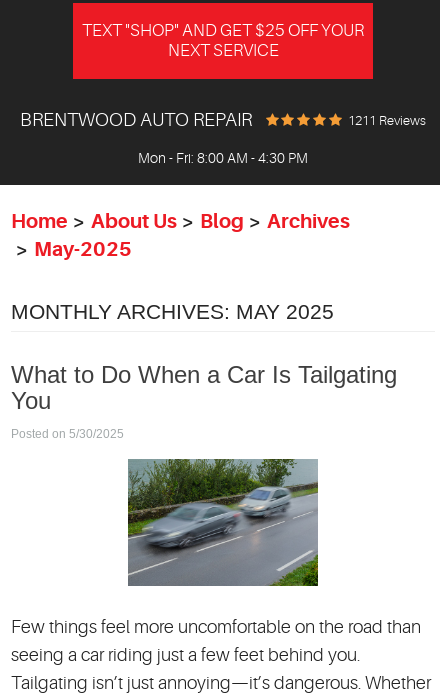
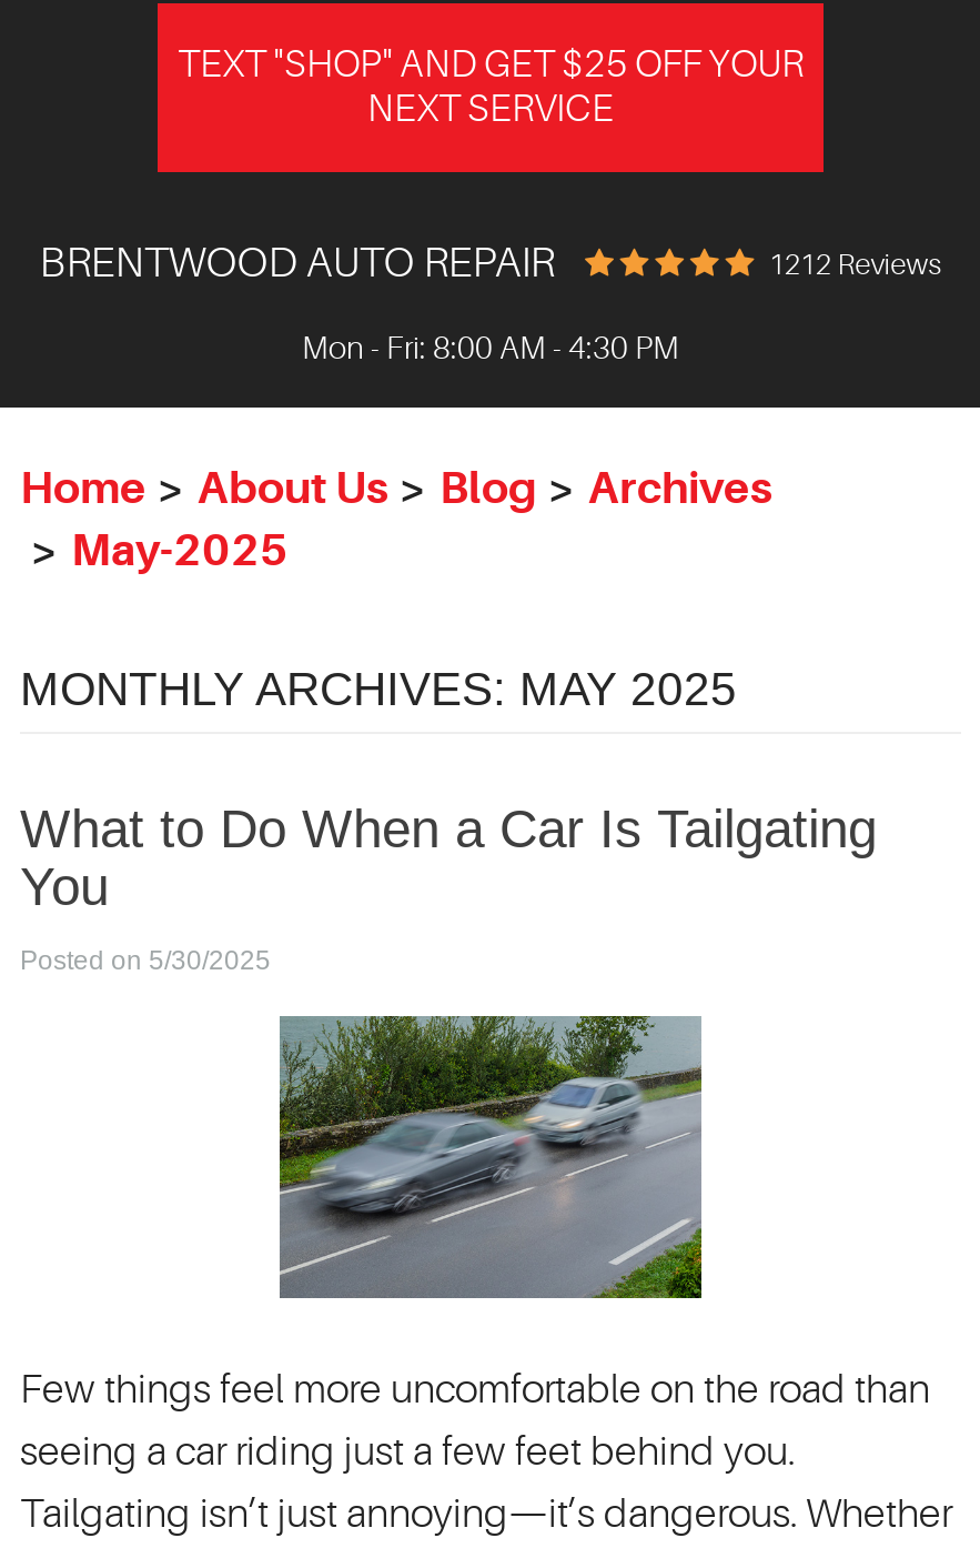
- 1211 Reviews
+ 1212 Reviews
